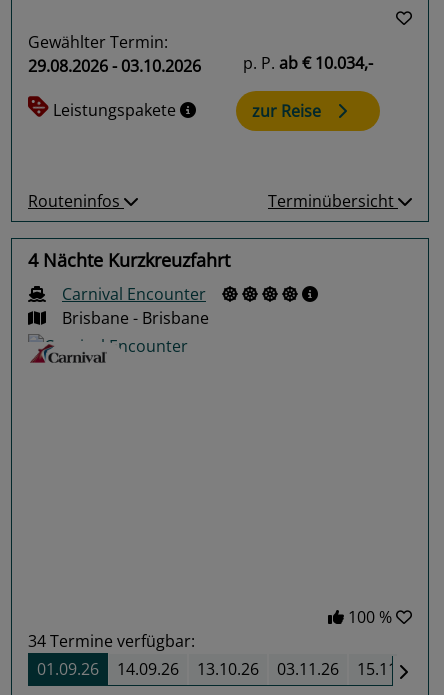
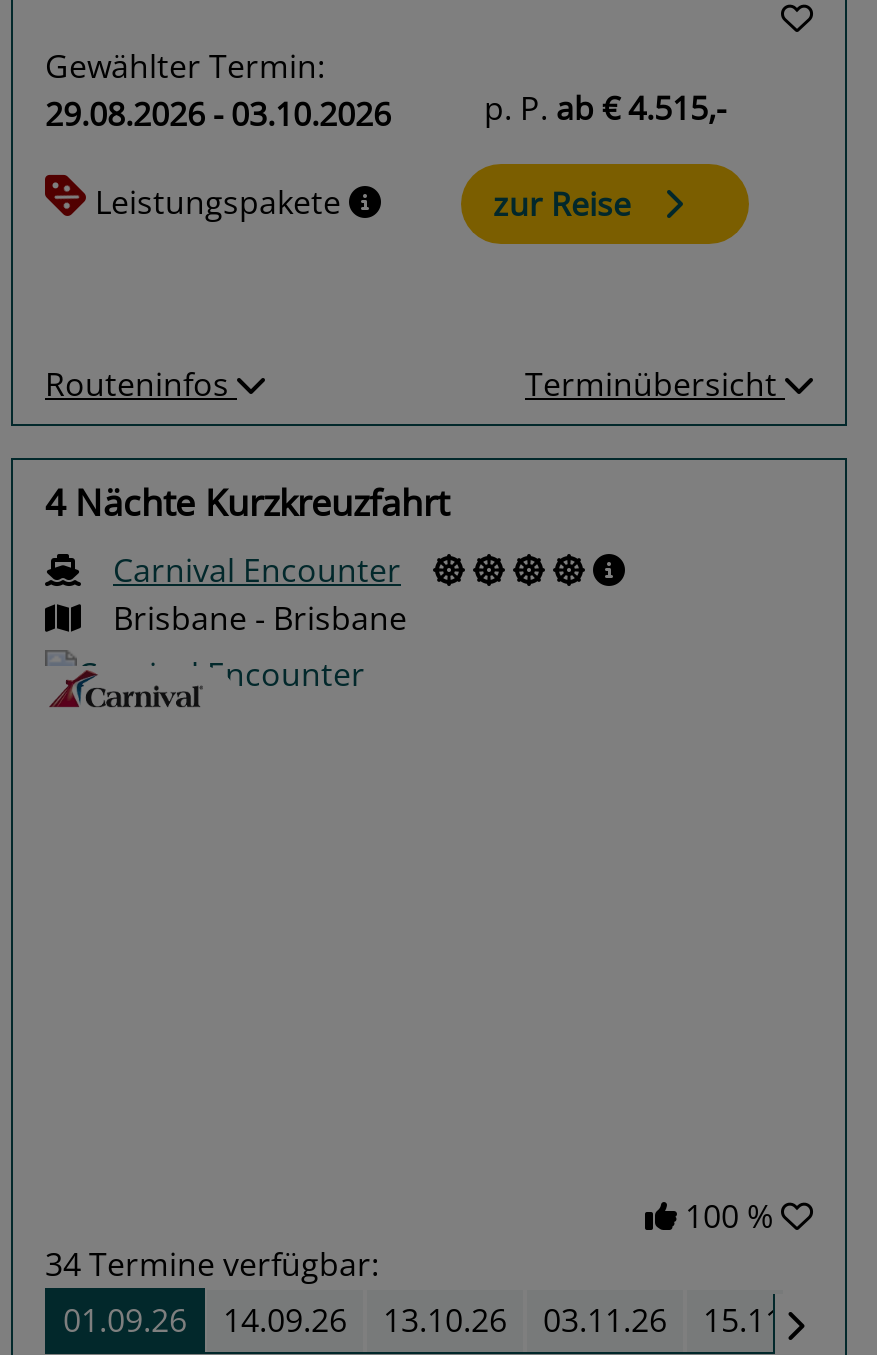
- p. P. ab € 10.034,-
+ p. P. ab € 4.515,-
